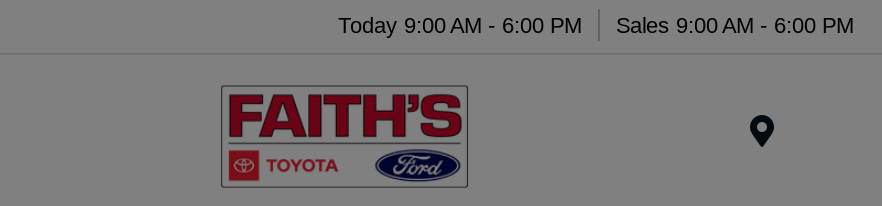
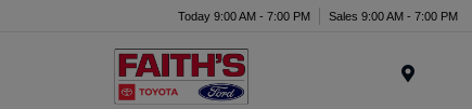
- Today 9:00 AM - 6:00 PM
+ Today 9:00 AM - 7:00 PM

- Sales 9:00 AM - 6:00 PM
+ Sales 9:00 AM - 7:00 PM
